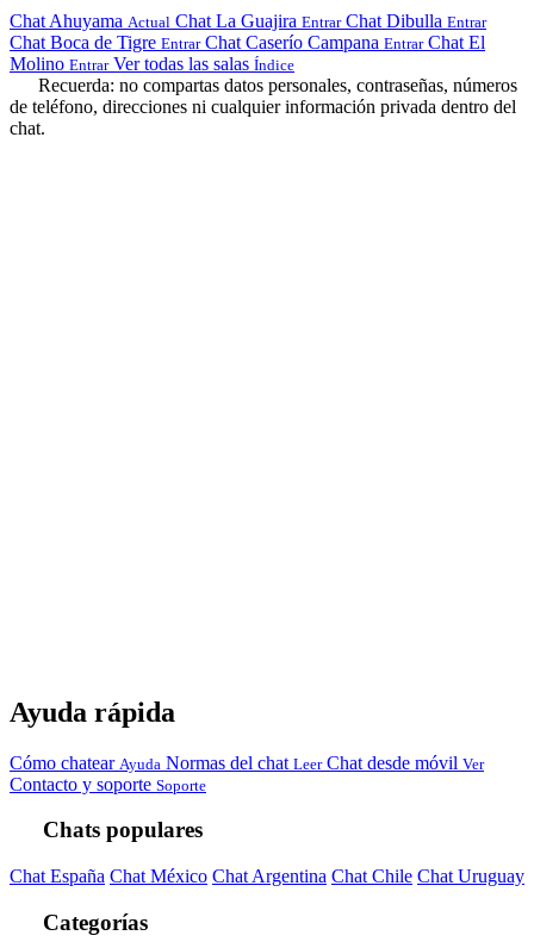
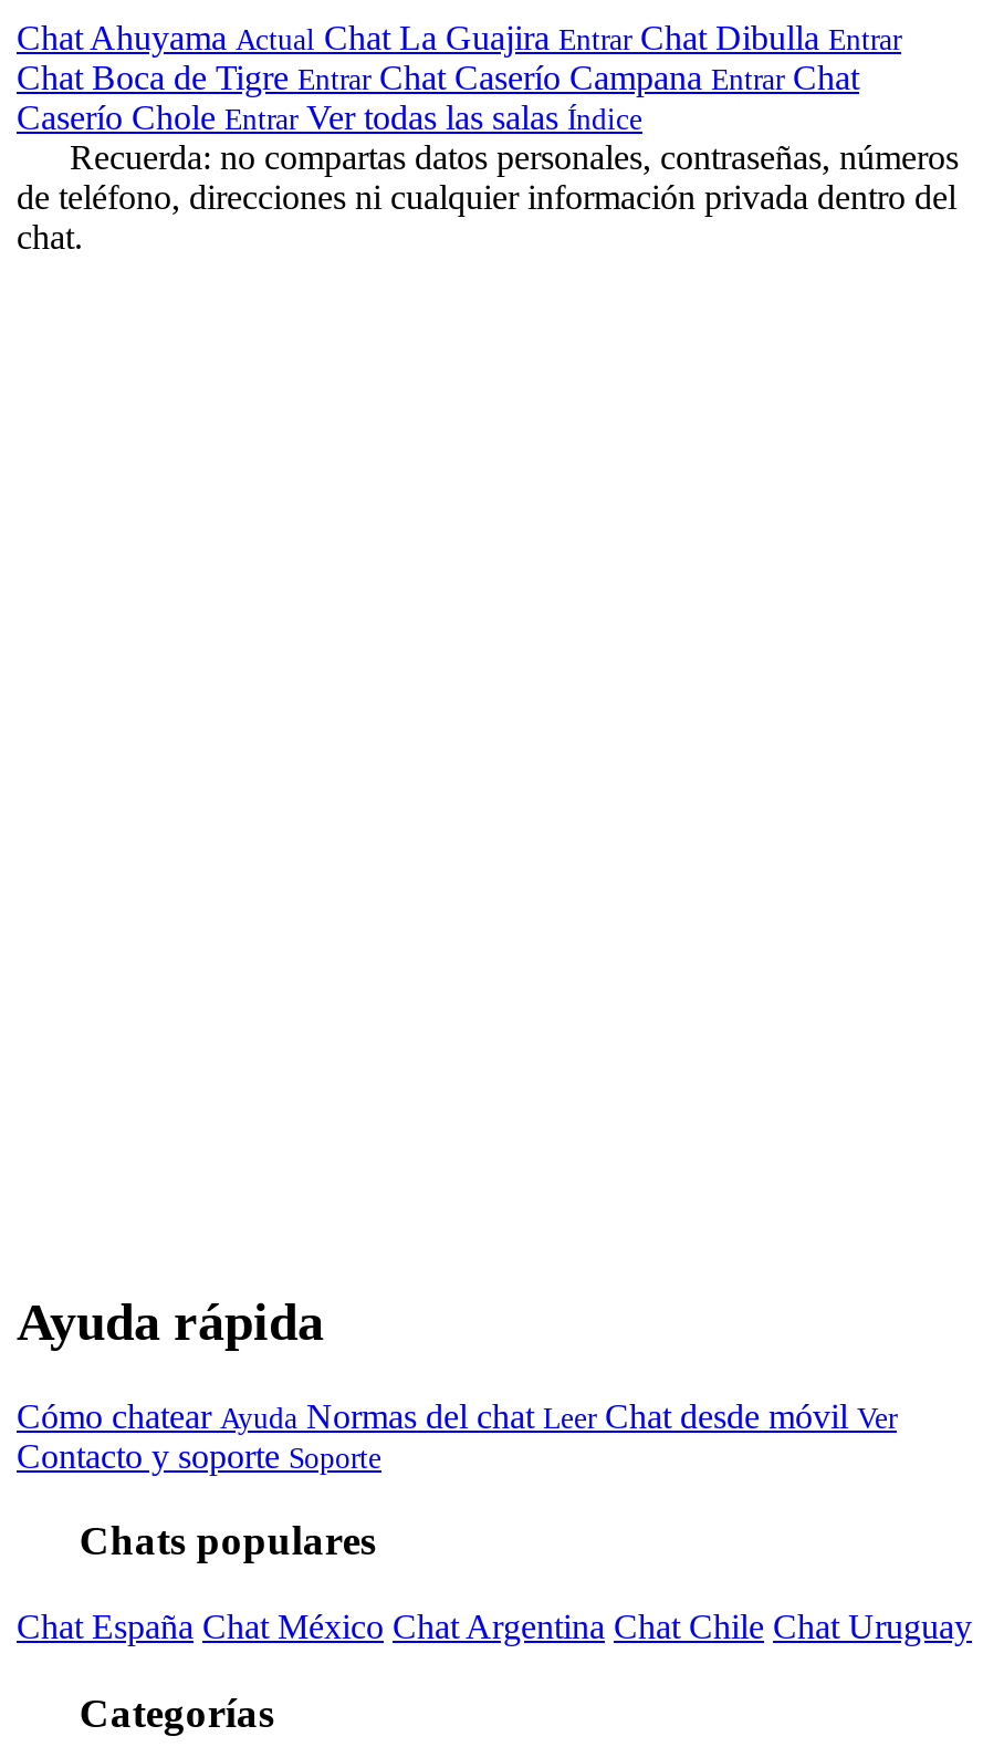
- Chat Boca de Tigre Entrar Chat Caserío Campana Entrar Chat El
- Molino Entrar Ver todas las salas Índice
+ Chat Boca de Tigre Entrar Chat Caserío Campana Entrar Chat
+ Caserío Chole Entrar Ver todas las salas Índice
